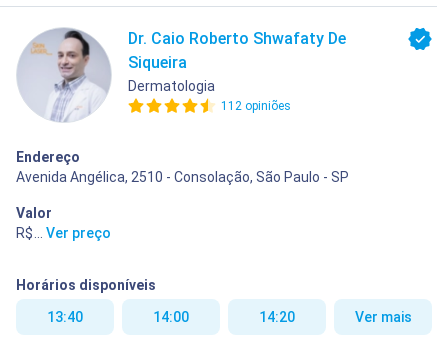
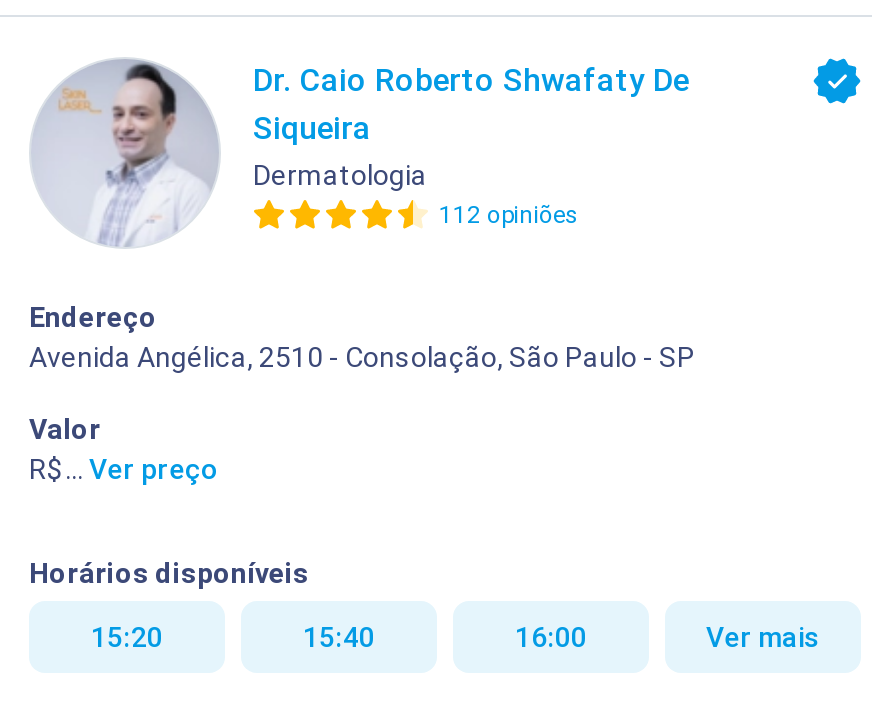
- 13:40
+ 15:20

- 14:00
+ 15:40

- 14:20
+ 16:00
